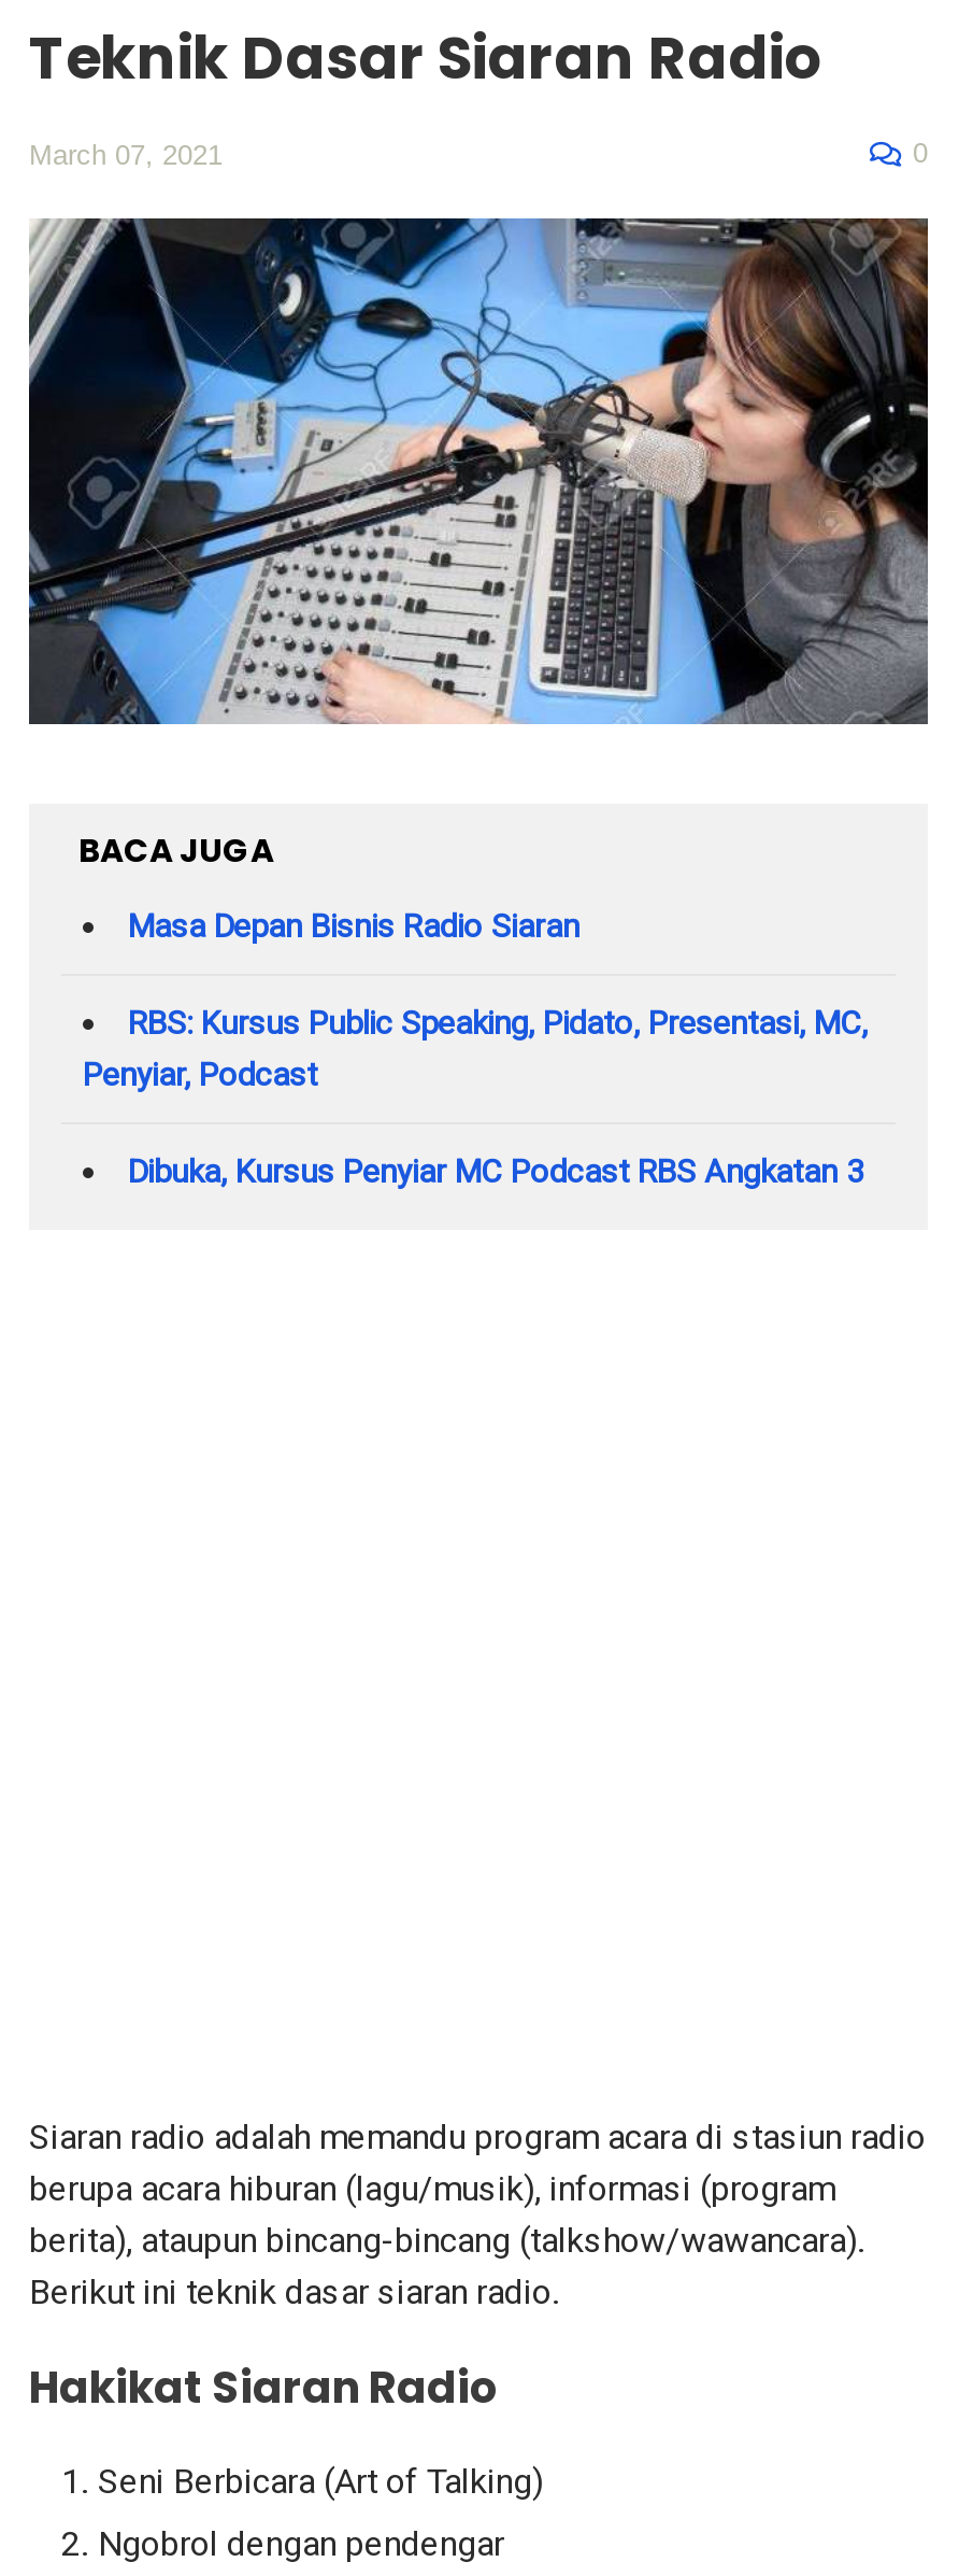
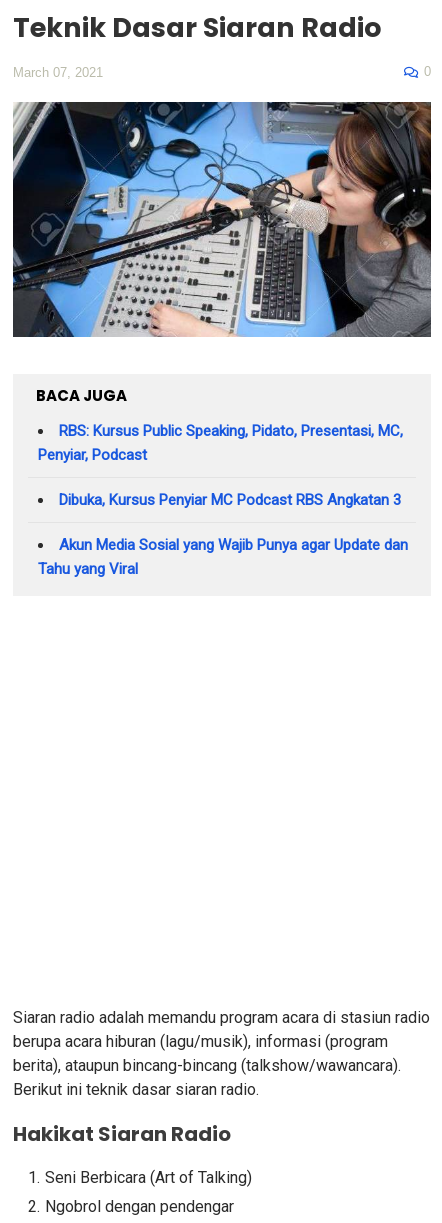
- Masa Depan Bisnis Radio Siaran

moved up: RBS: Kursus Public Speaking, Pidato, Presentasi, MC, | Penyiar, Podcast | Dibuka, Kursus Penyiar MC Podcast RBS Angkatan 3

+ Akun Media Sosial yang Wajib Punya agar Update dan
+ Tahu yang Viral
